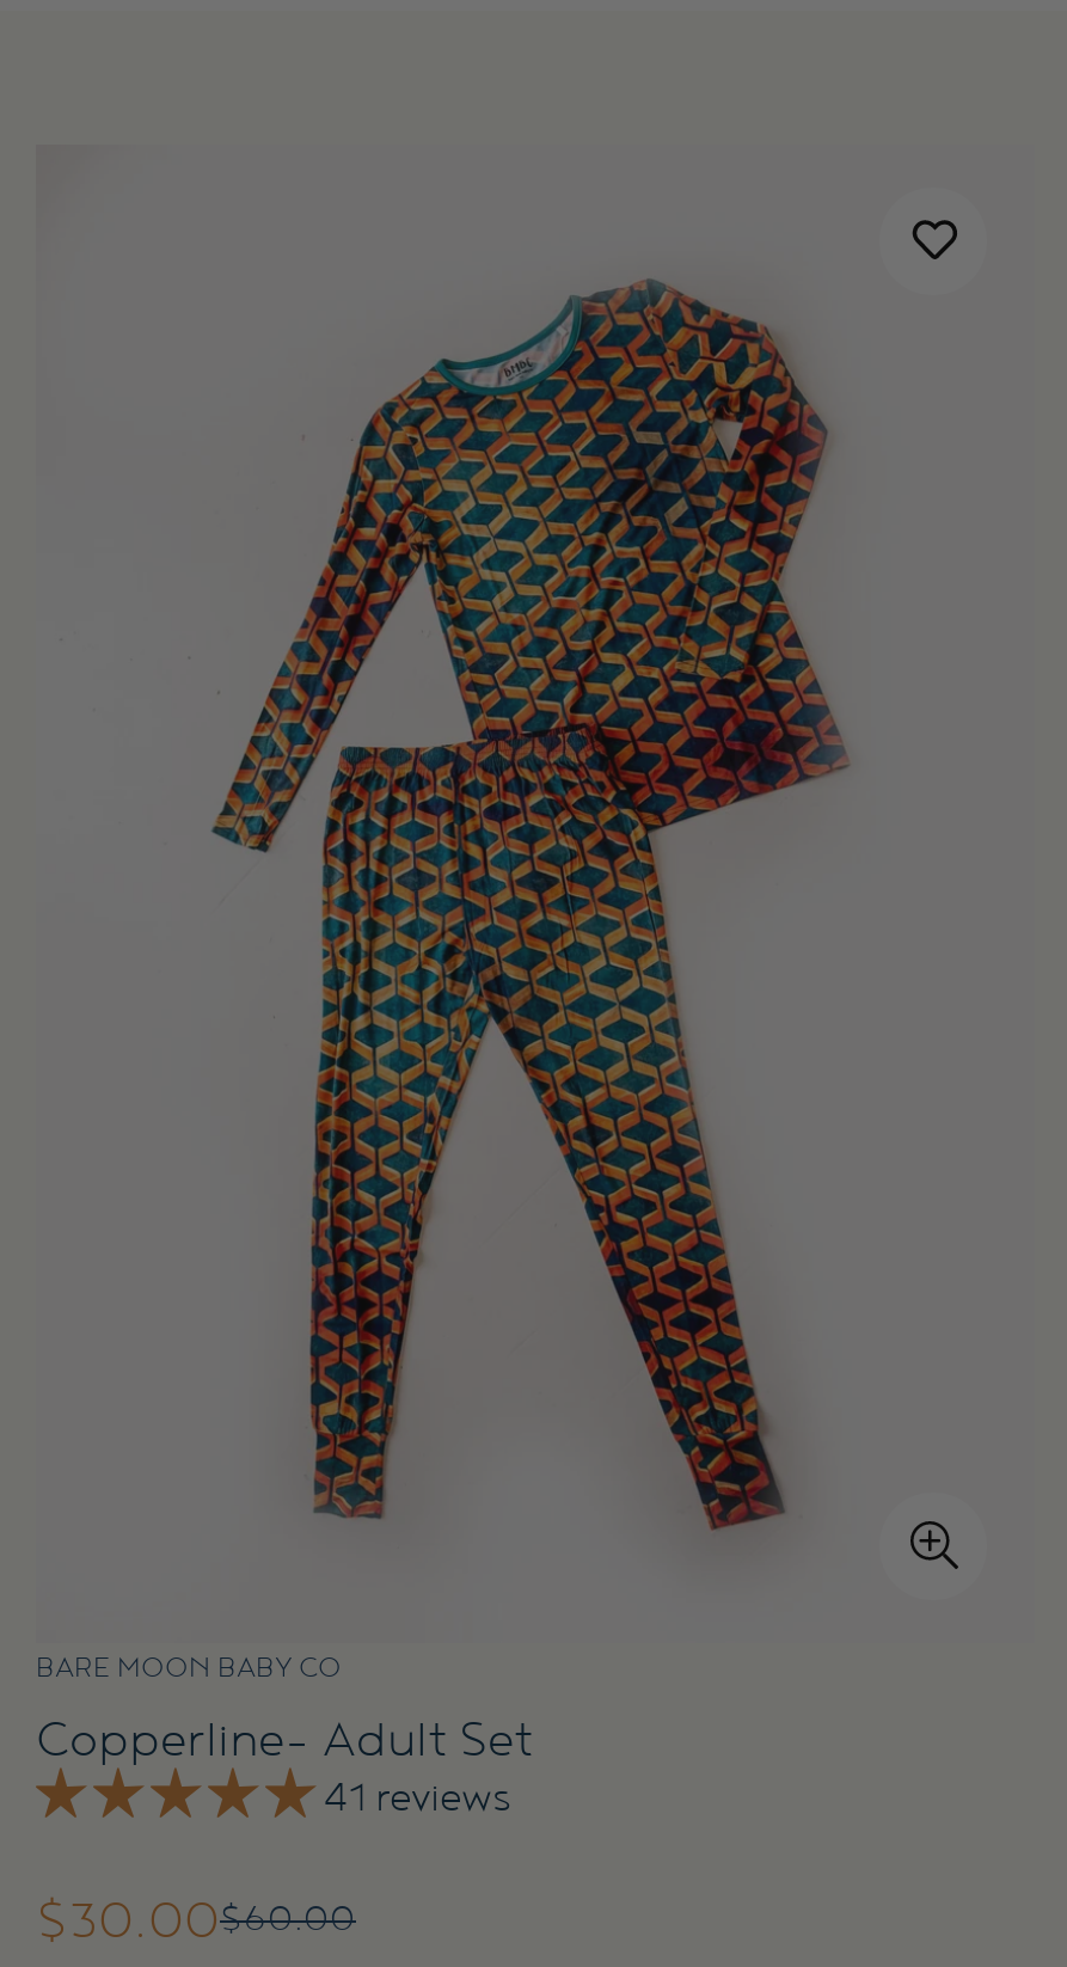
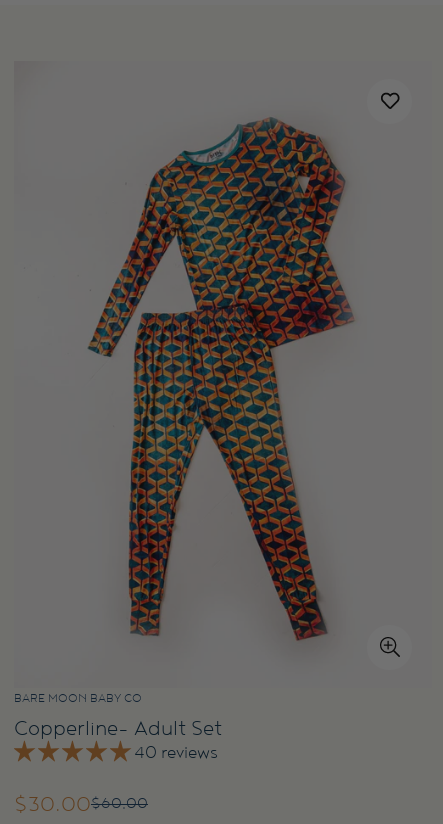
- 41 reviews
+ 40 reviews
